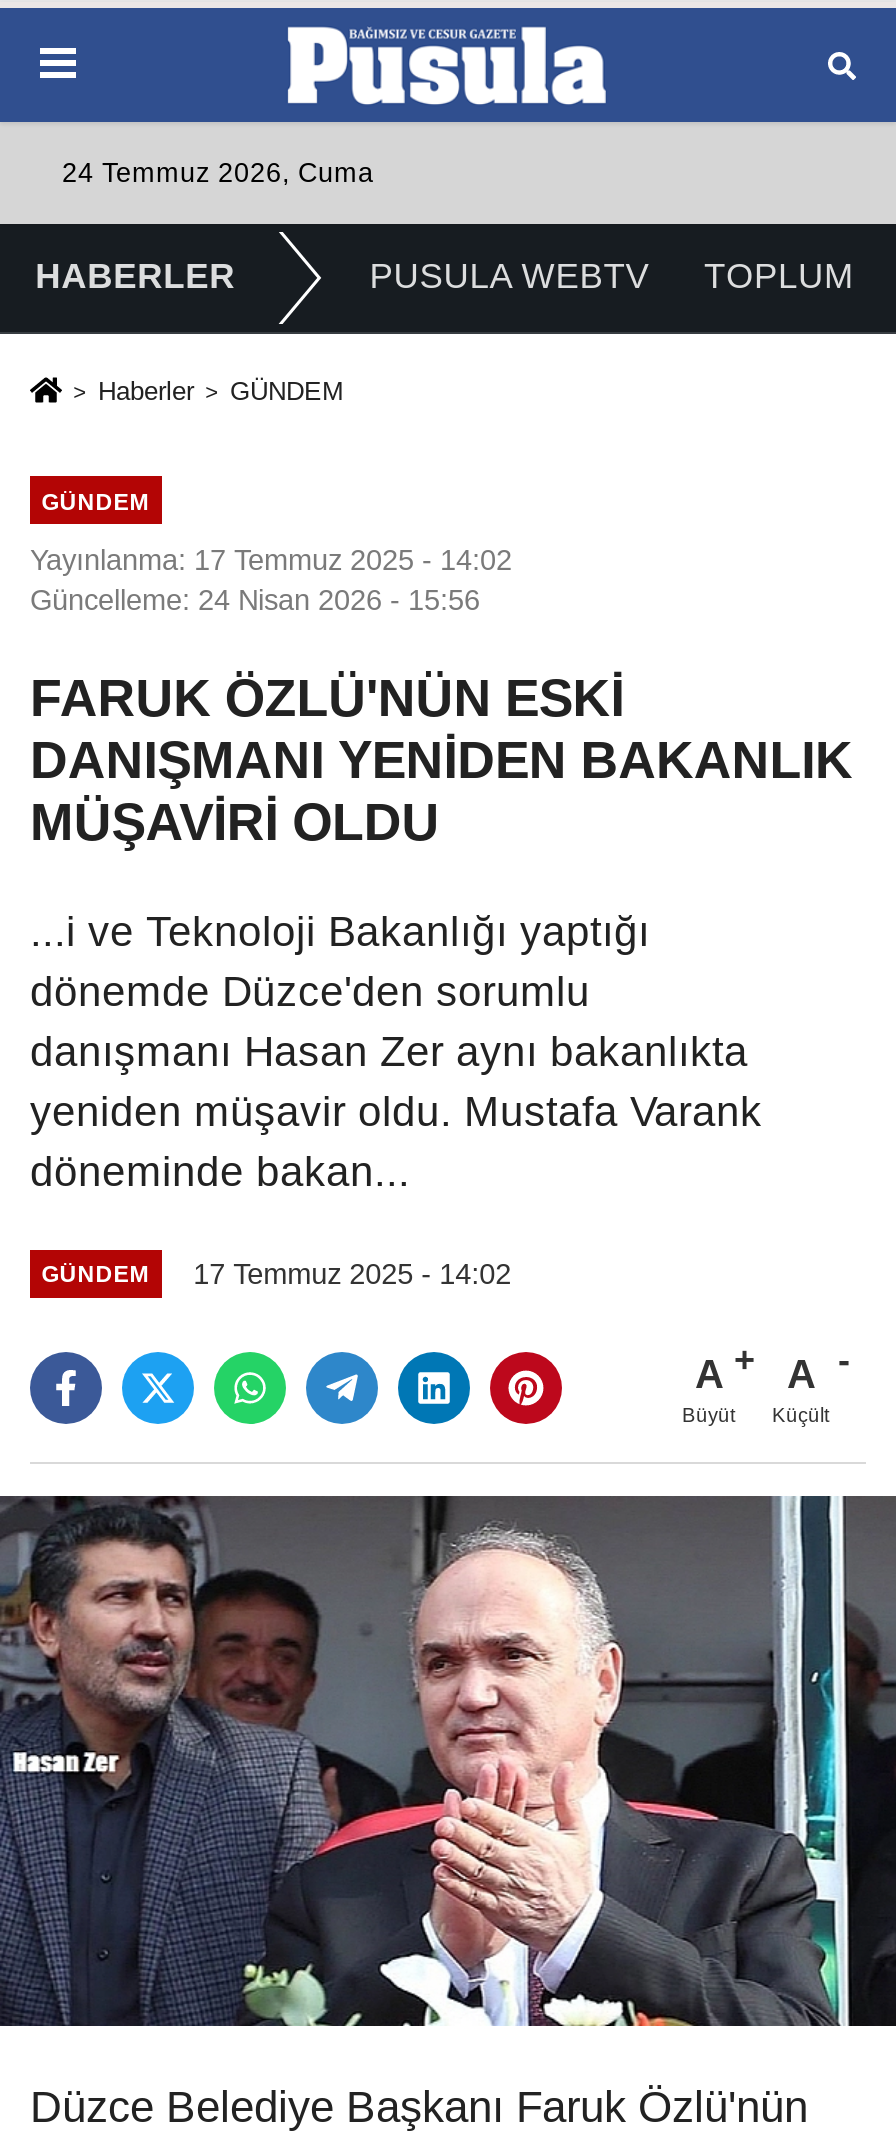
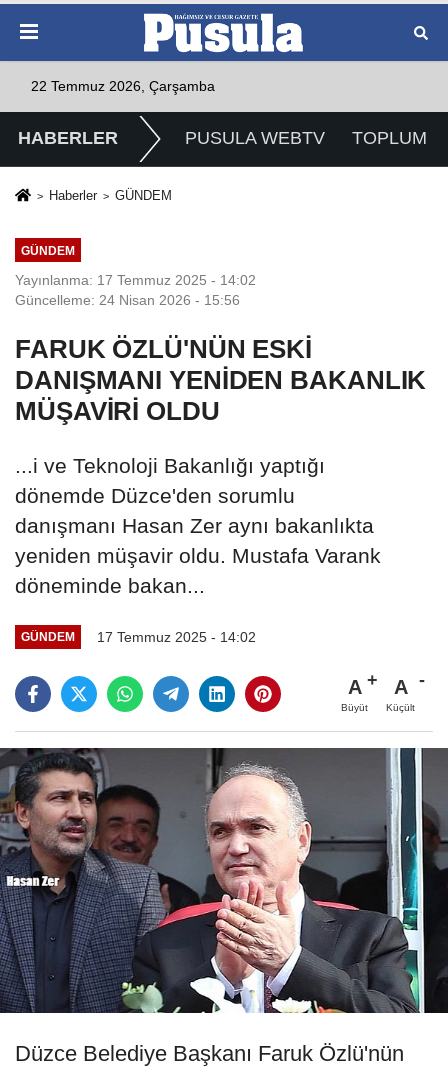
- 24 Temmuz 2026, Cuma
+ 22 Temmuz 2026, Çarşamba
